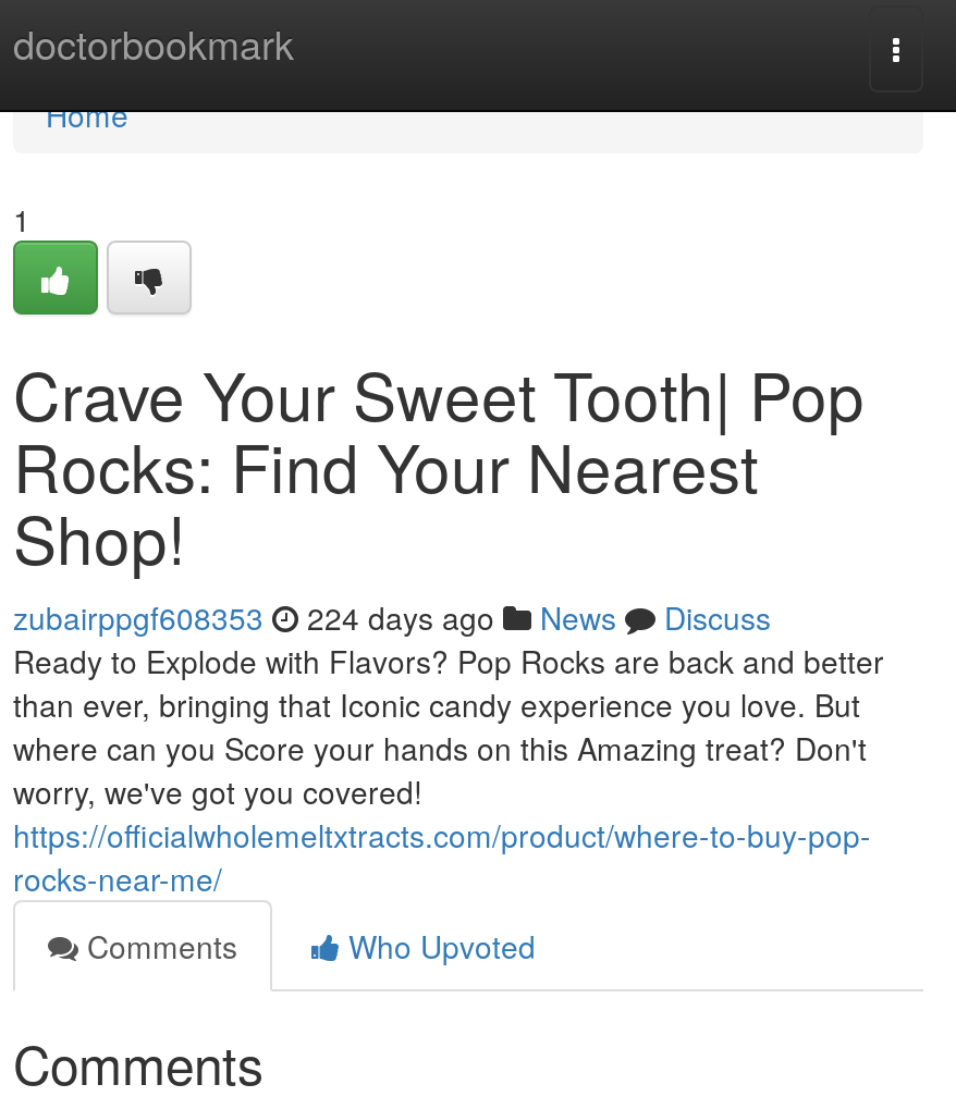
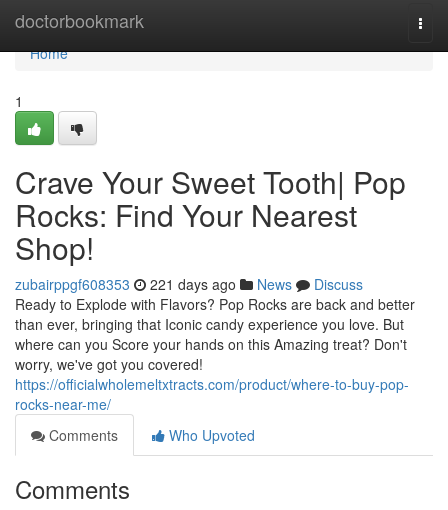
- zubairppgf608353 224 days ago News Discuss
+ zubairppgf608353 221 days ago News Discuss
